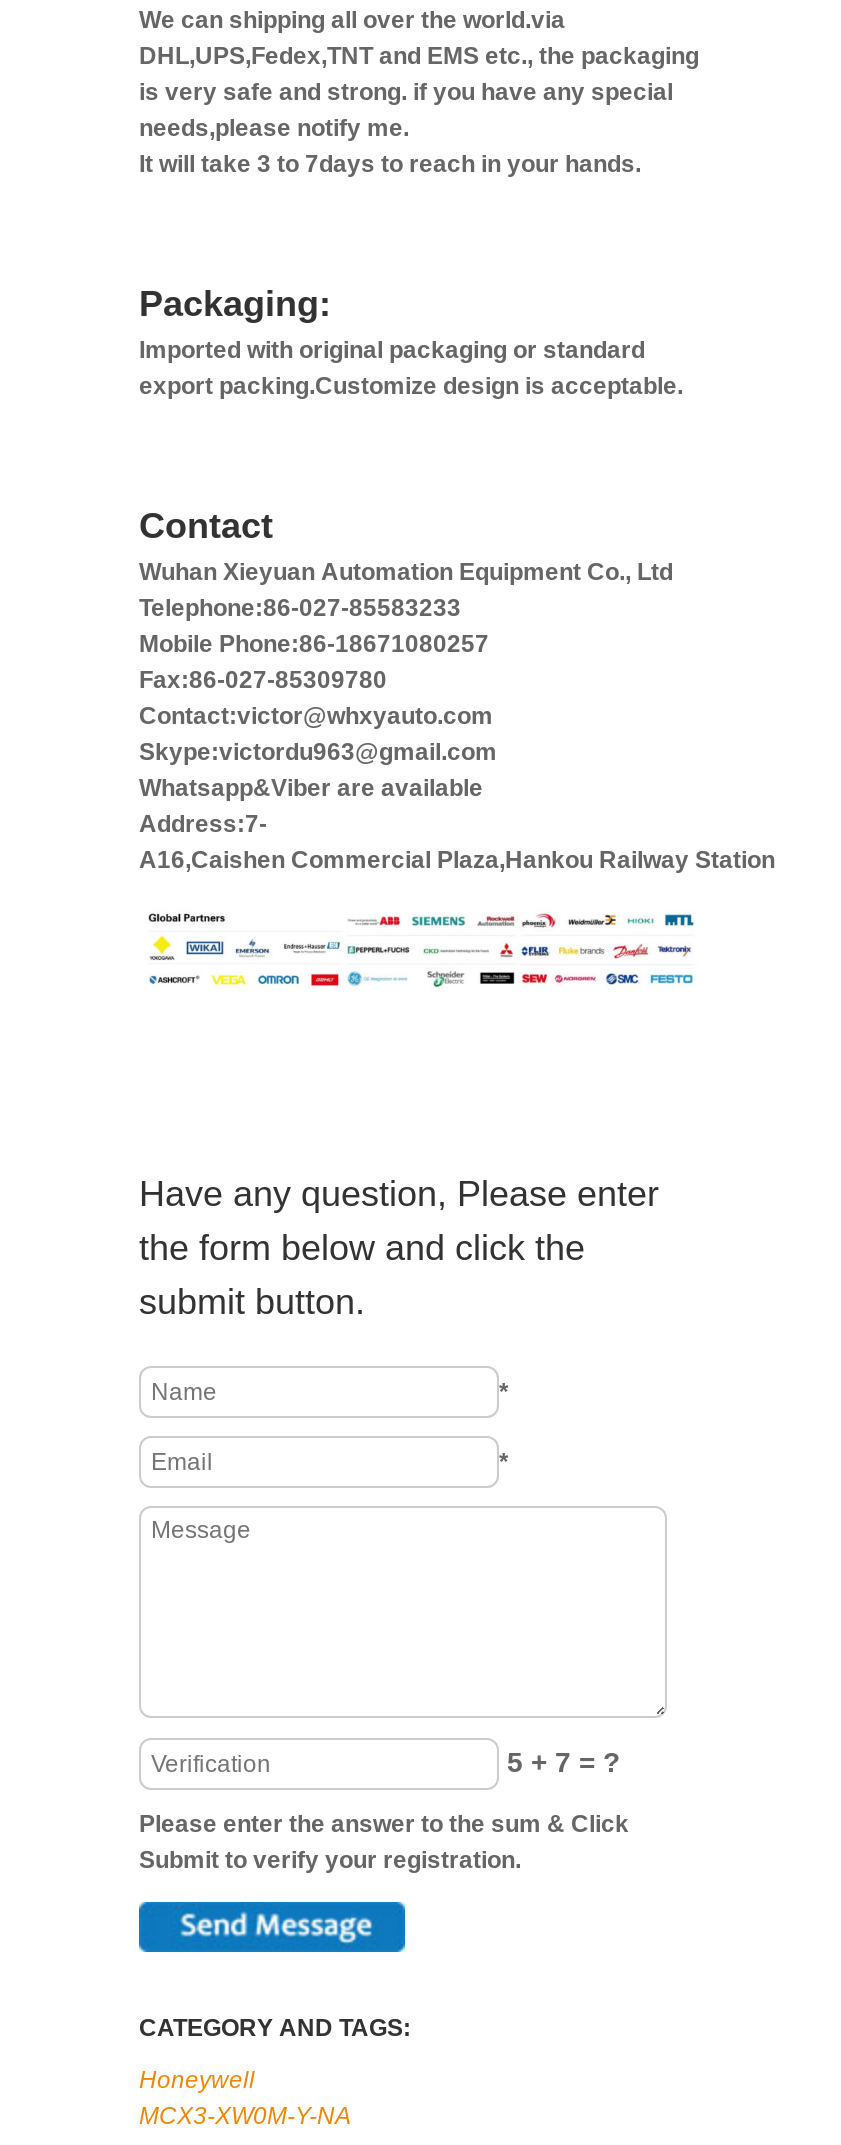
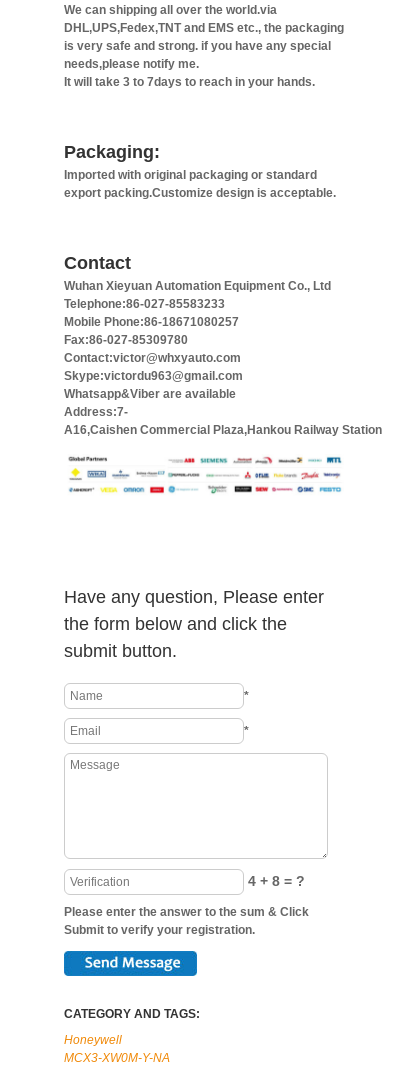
- 5 + 7 = ?
+ 4 + 8 = ?
